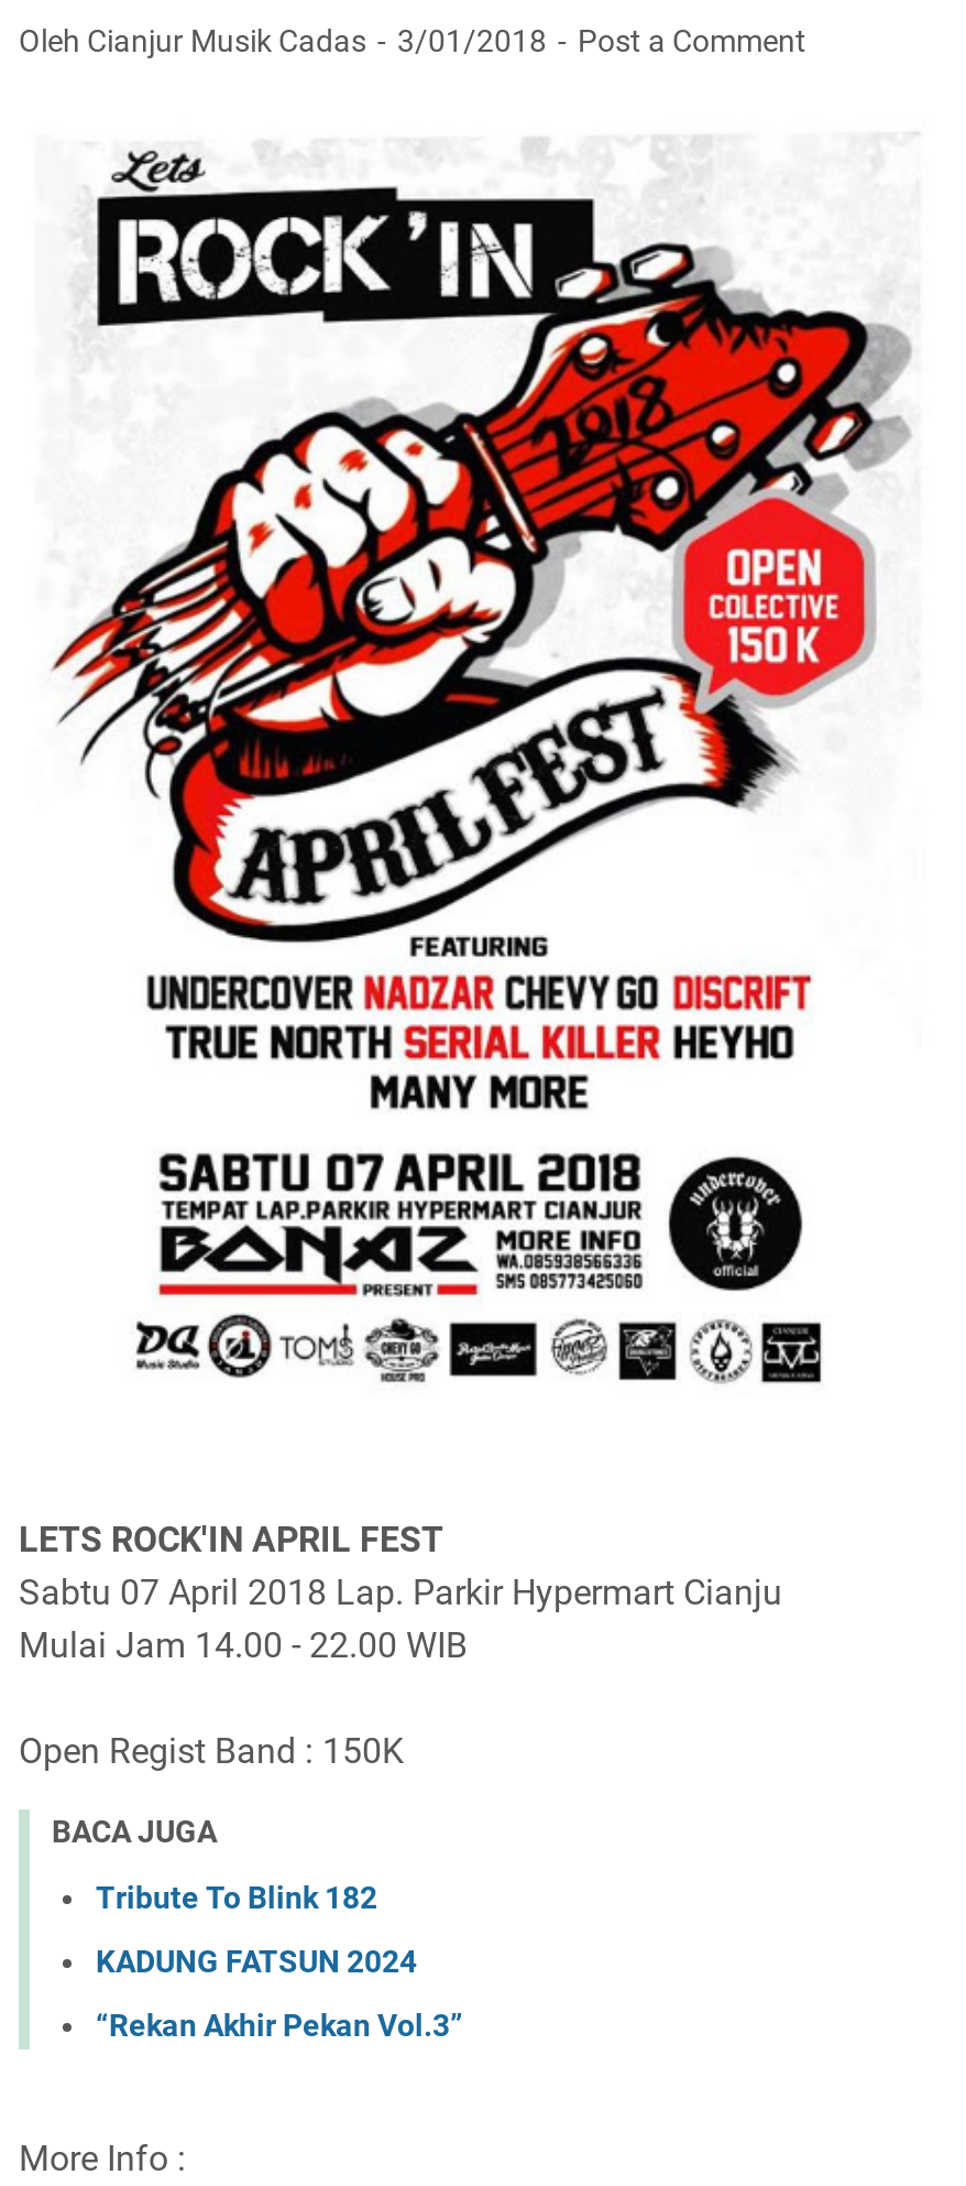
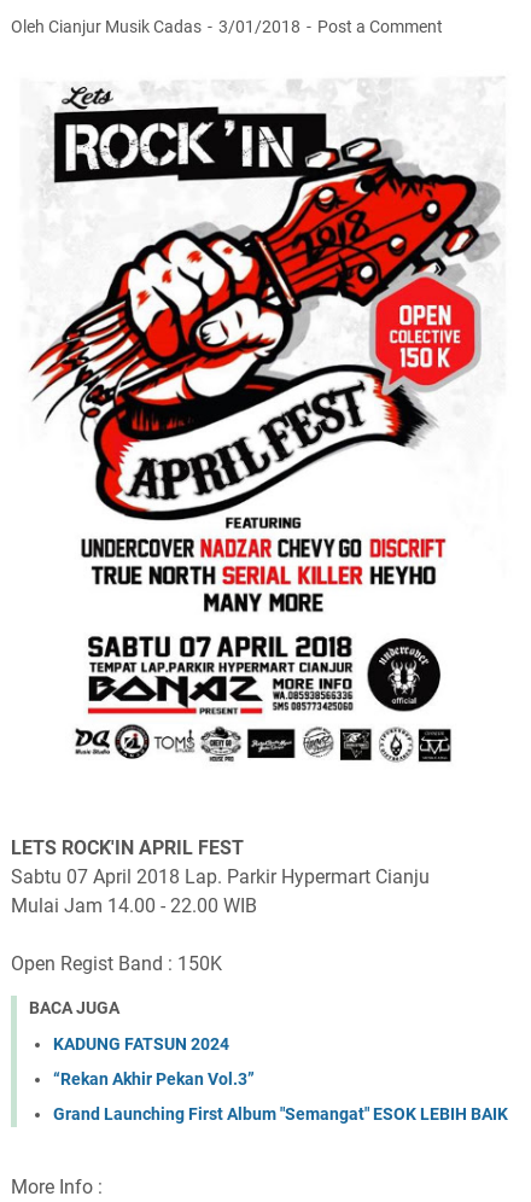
- Tribute To Blink 182

moved up: KADUNG FATSUN 2024 | “Rekan Akhir Pekan Vol.3”

+ Grand Launching First Album "Semangat" ESOK LEBIH BAIK
